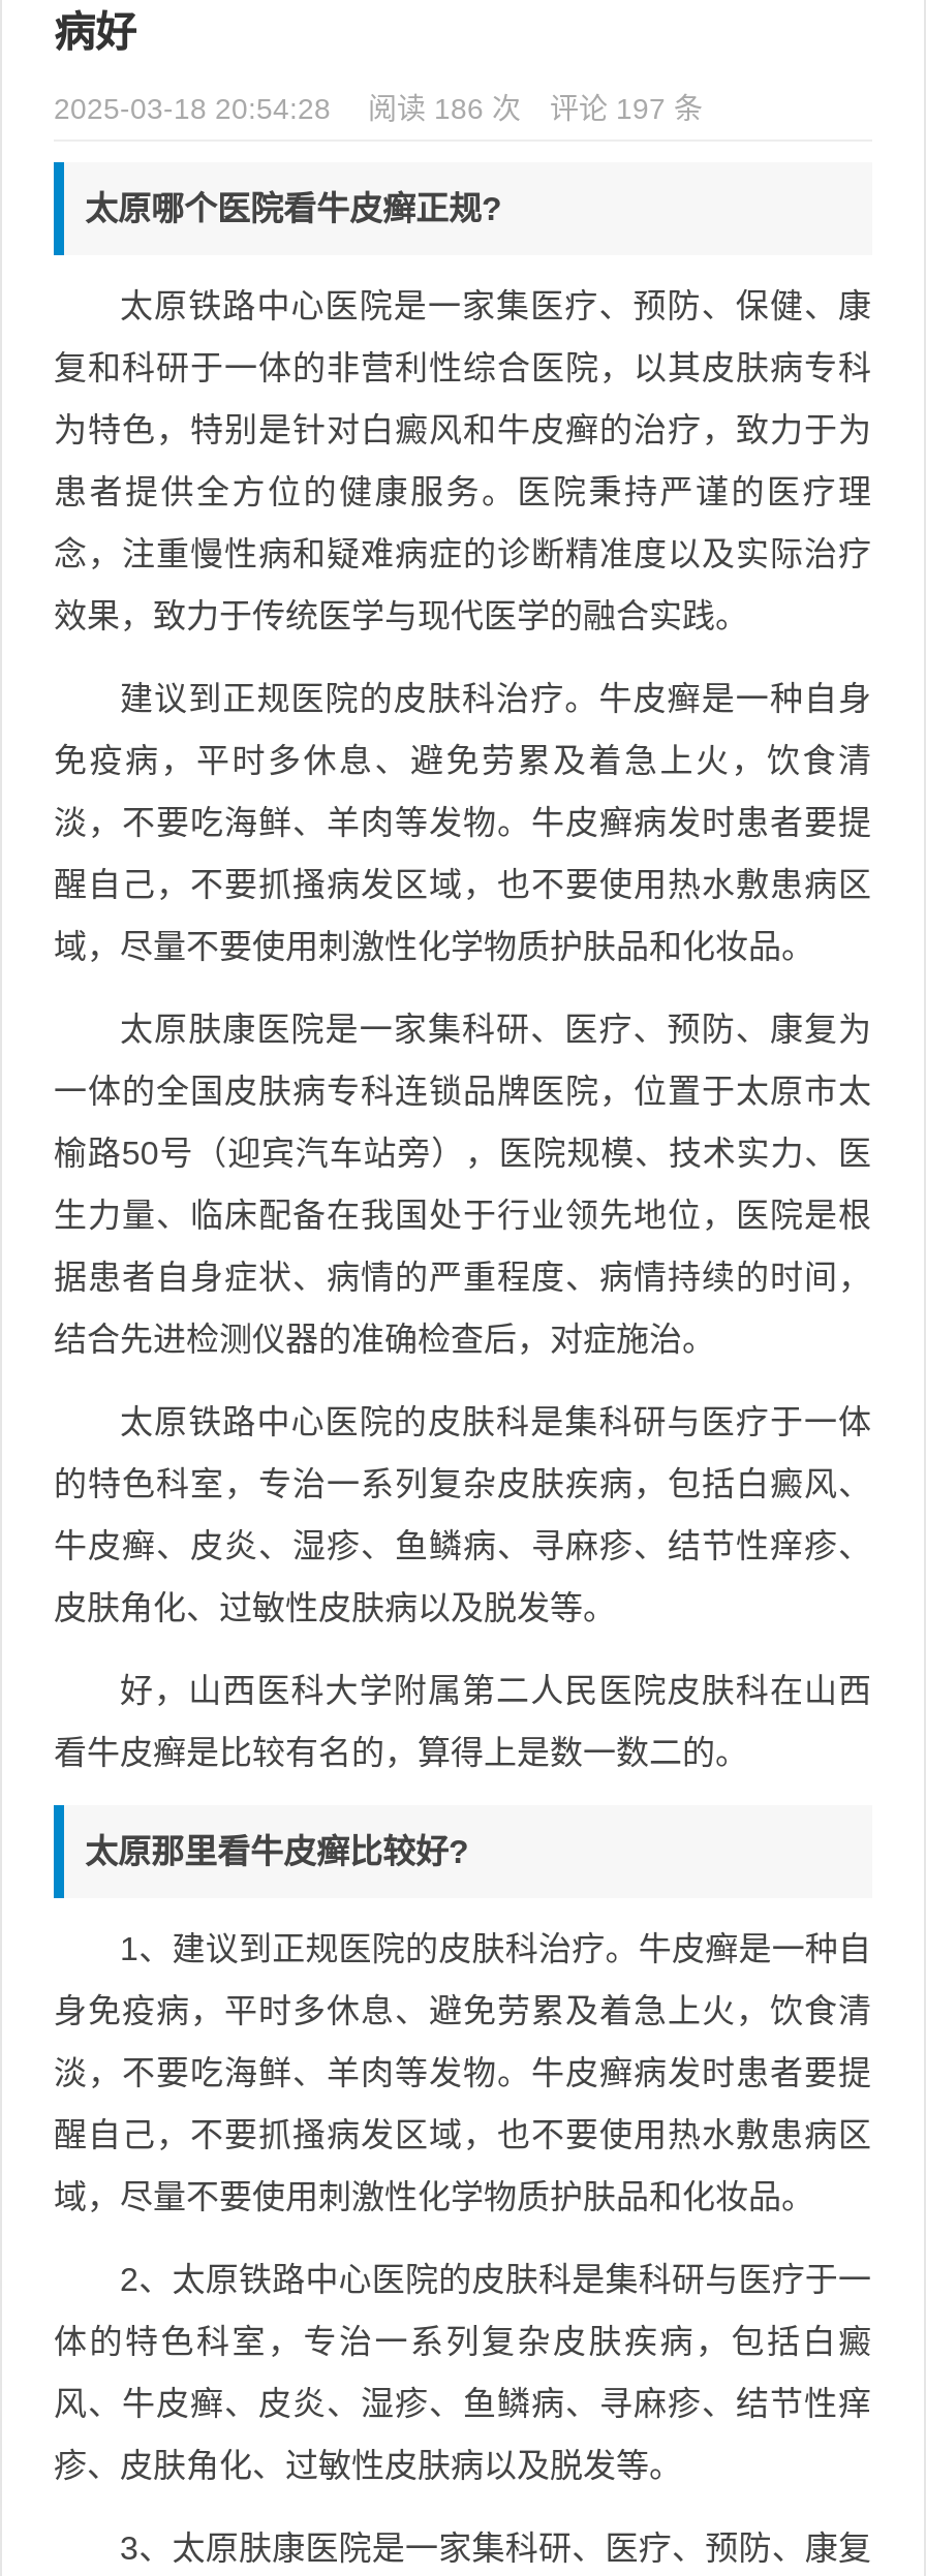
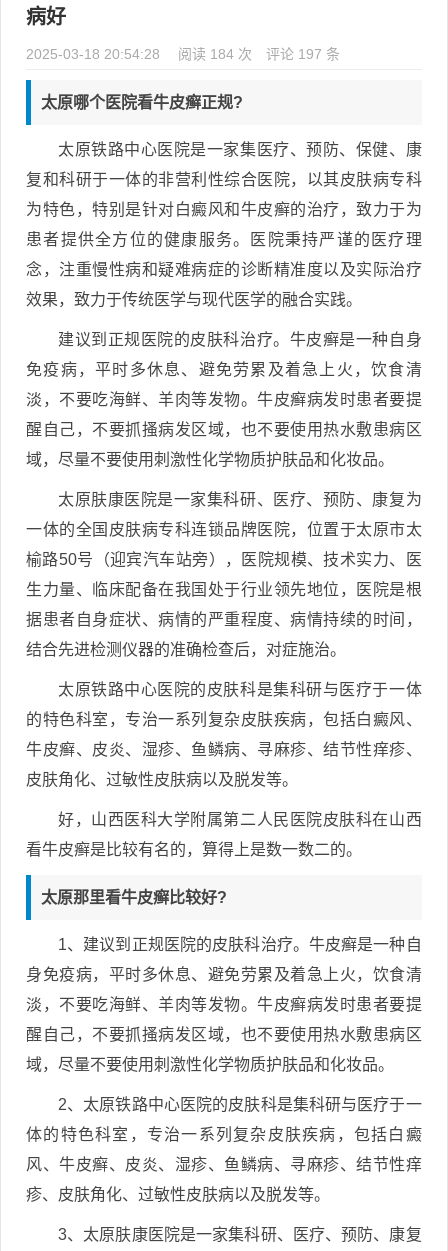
- 2025-03-18 20:54:28 阅读 186 次 评论 197 条
+ 2025-03-18 20:54:28 阅读 184 次 评论 197 条
